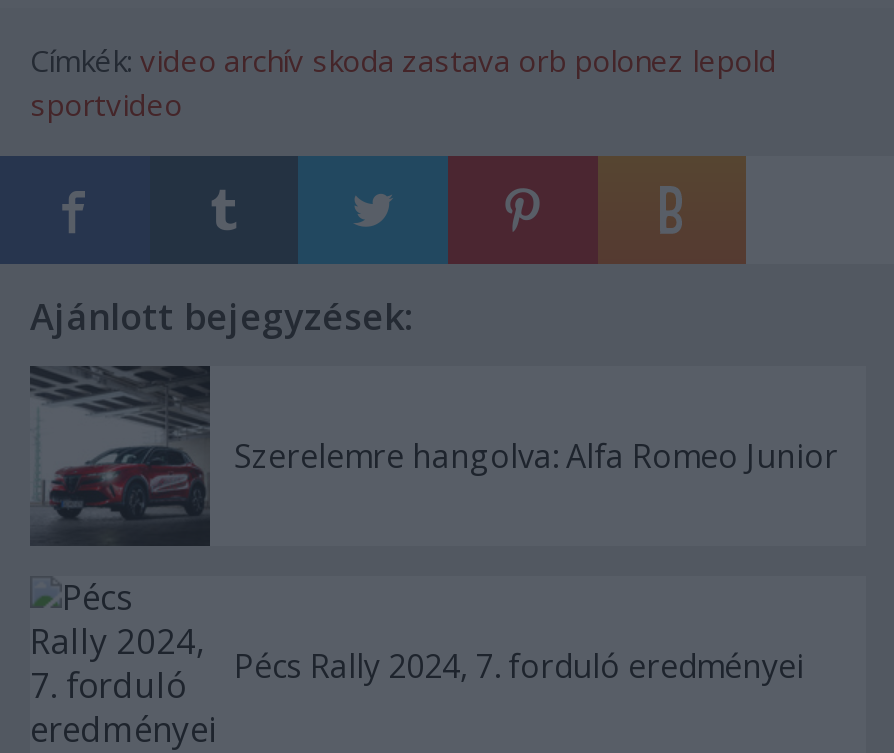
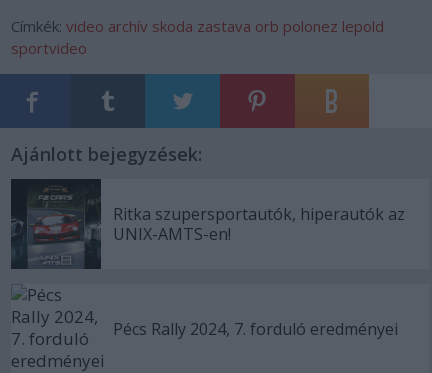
- [image]
- Szerelemre hangolva: Alfa Romeo Junior
+ [image]
+ Ritka szupersportautók, hiperautók az
+ UNIX-AMTS-en!
